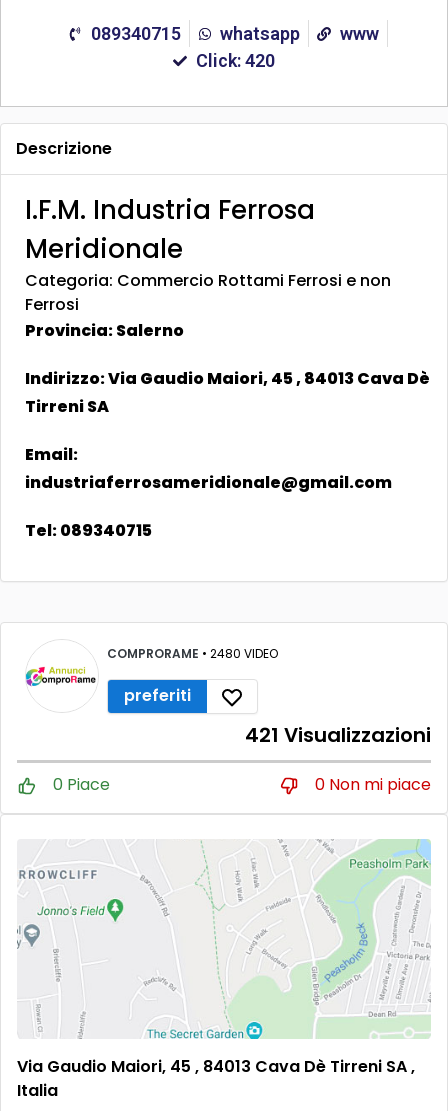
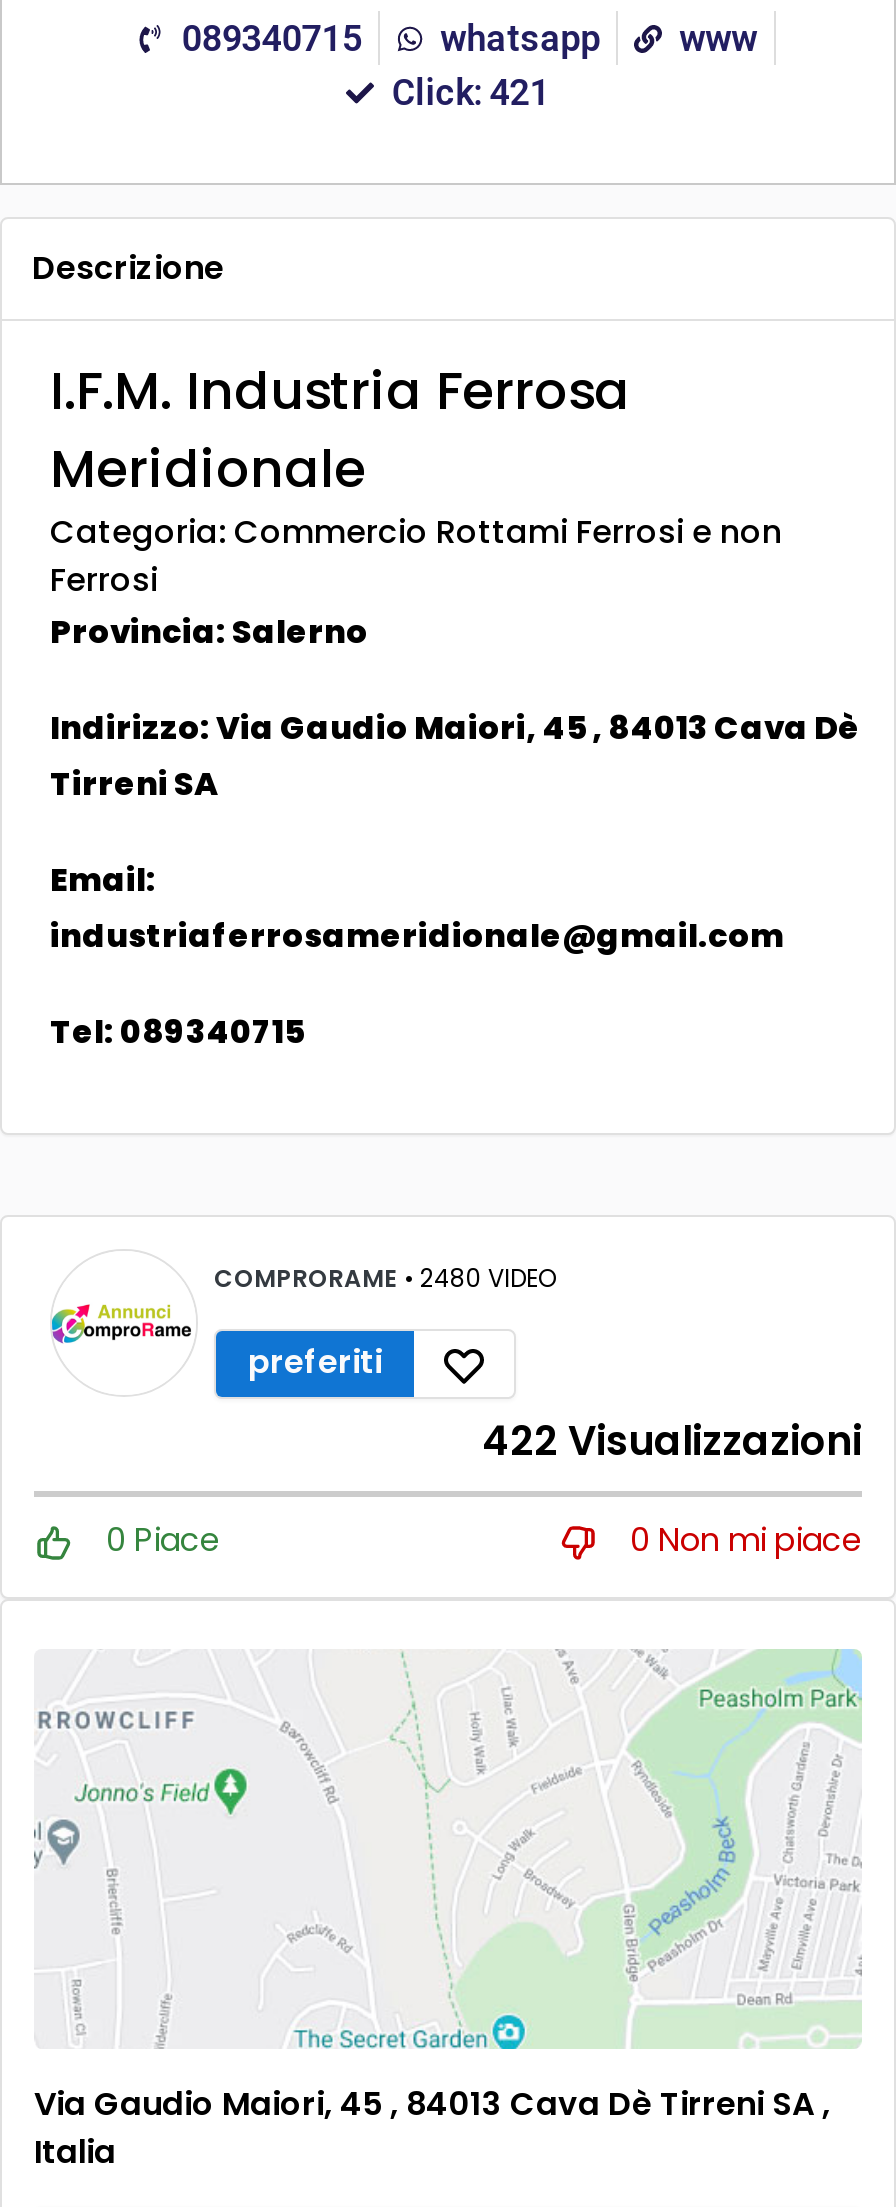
- Click: 420
+ Click: 421

- 421 Visualizzazioni
+ 422 Visualizzazioni
